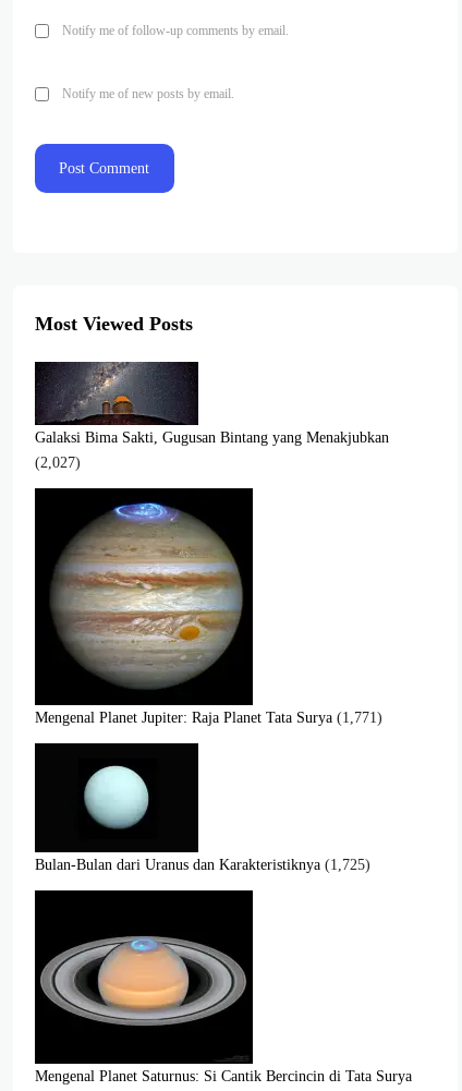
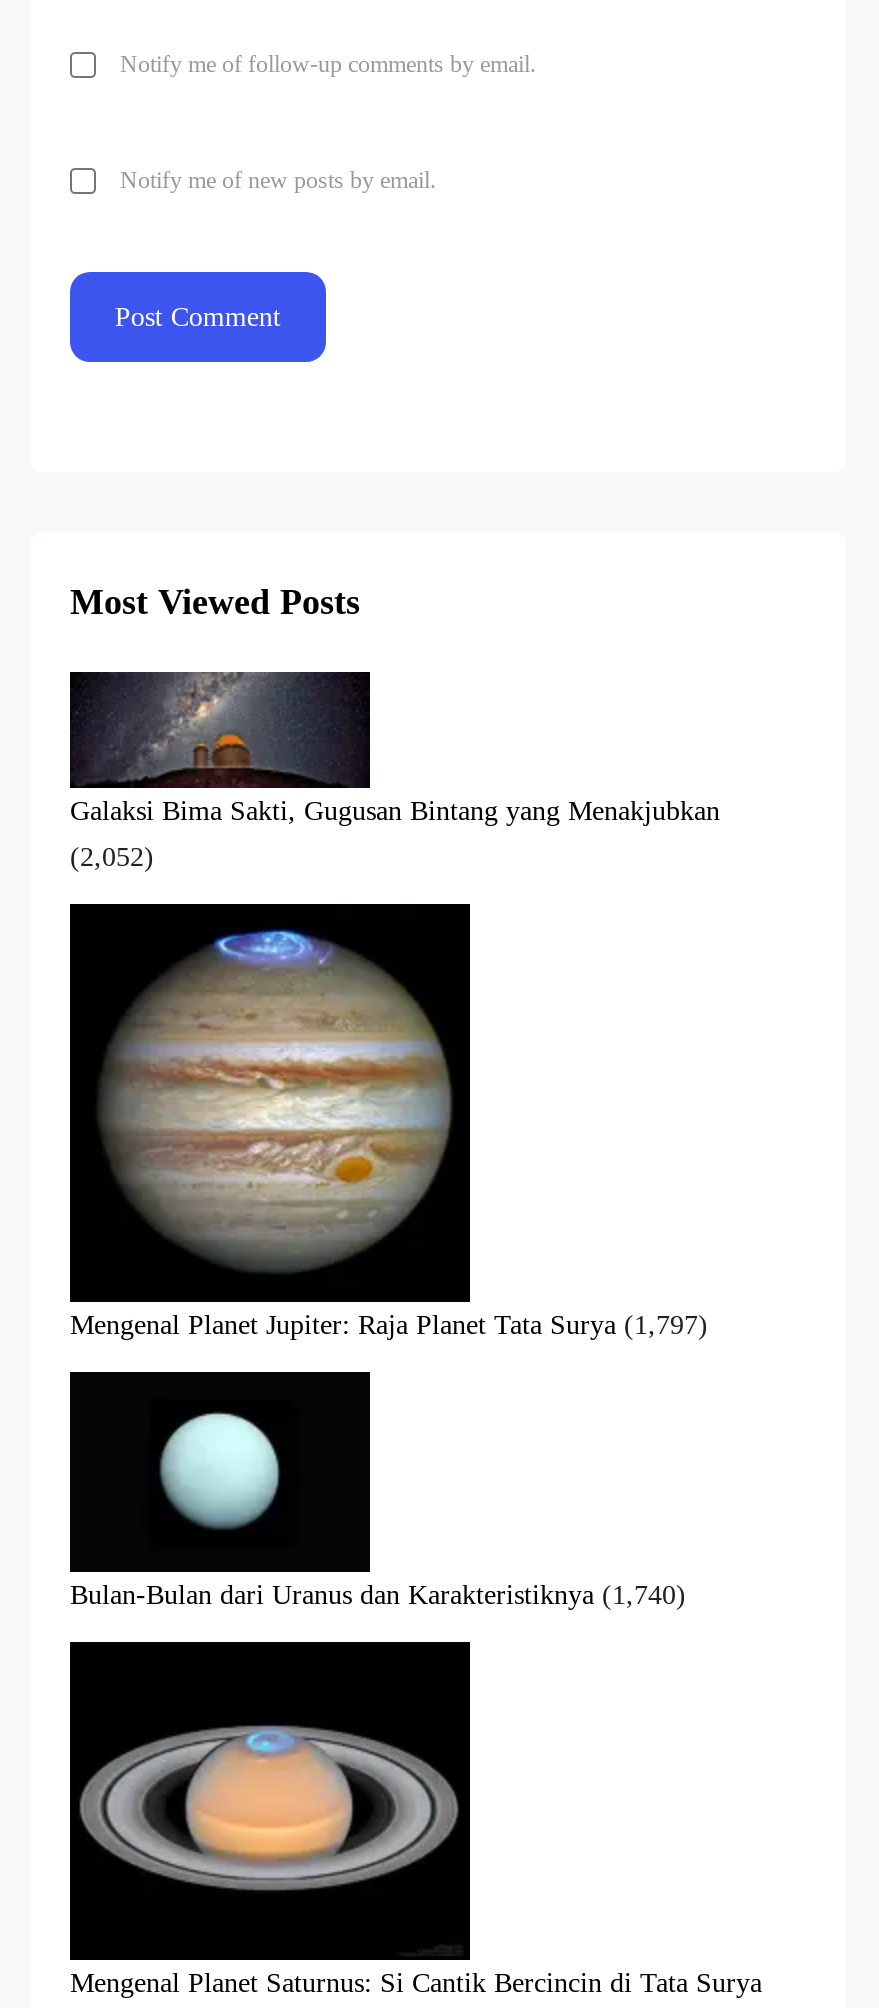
- (2,027)
+ (2,052)

- Mengenal Planet Jupiter: Raja Planet Tata Surya (1,771)
+ Mengenal Planet Jupiter: Raja Planet Tata Surya (1,797)

- Bulan-Bulan dari Uranus dan Karakteristiknya (1,725)
+ Bulan-Bulan dari Uranus dan Karakteristiknya (1,740)
